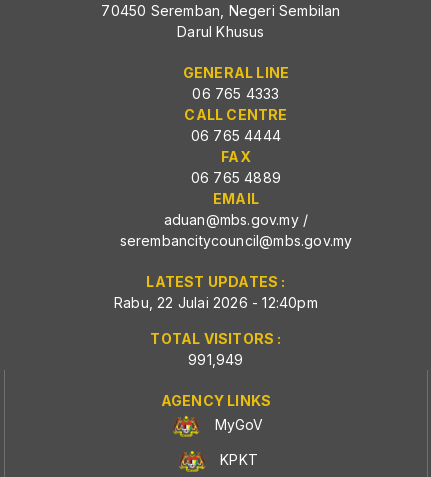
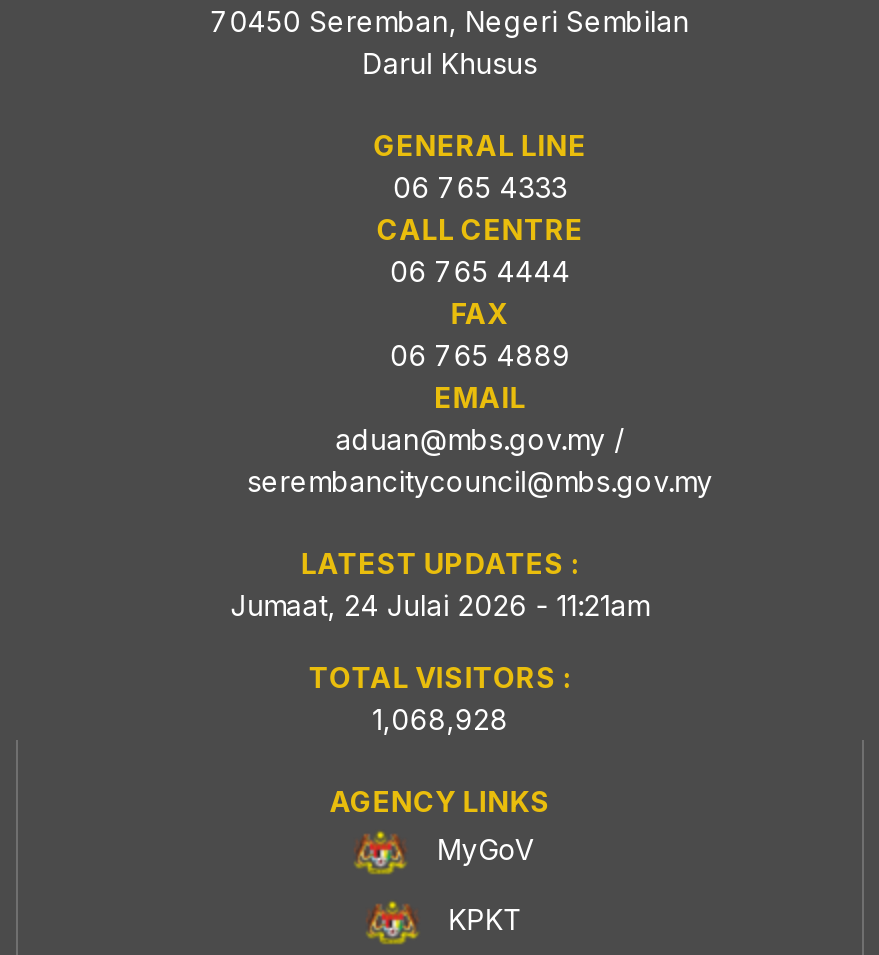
- Rabu, 22 Julai 2026 - 12:40pm
+ Jumaat, 24 Julai 2026 - 11:21am

- 991,949
+ 1,068,928
